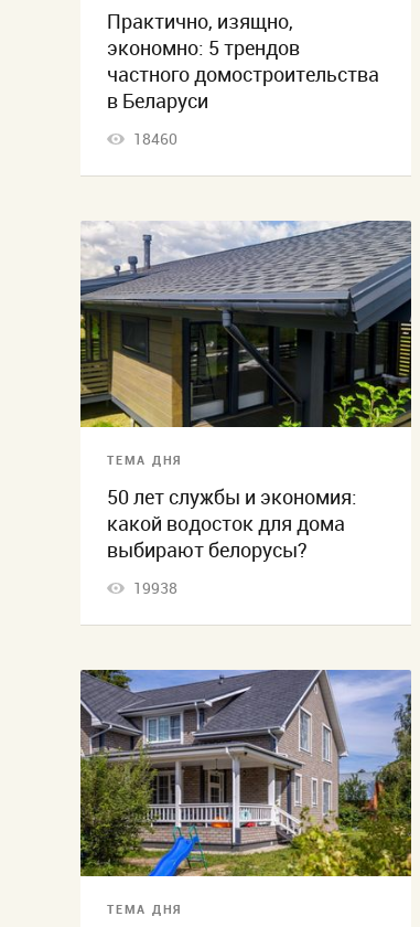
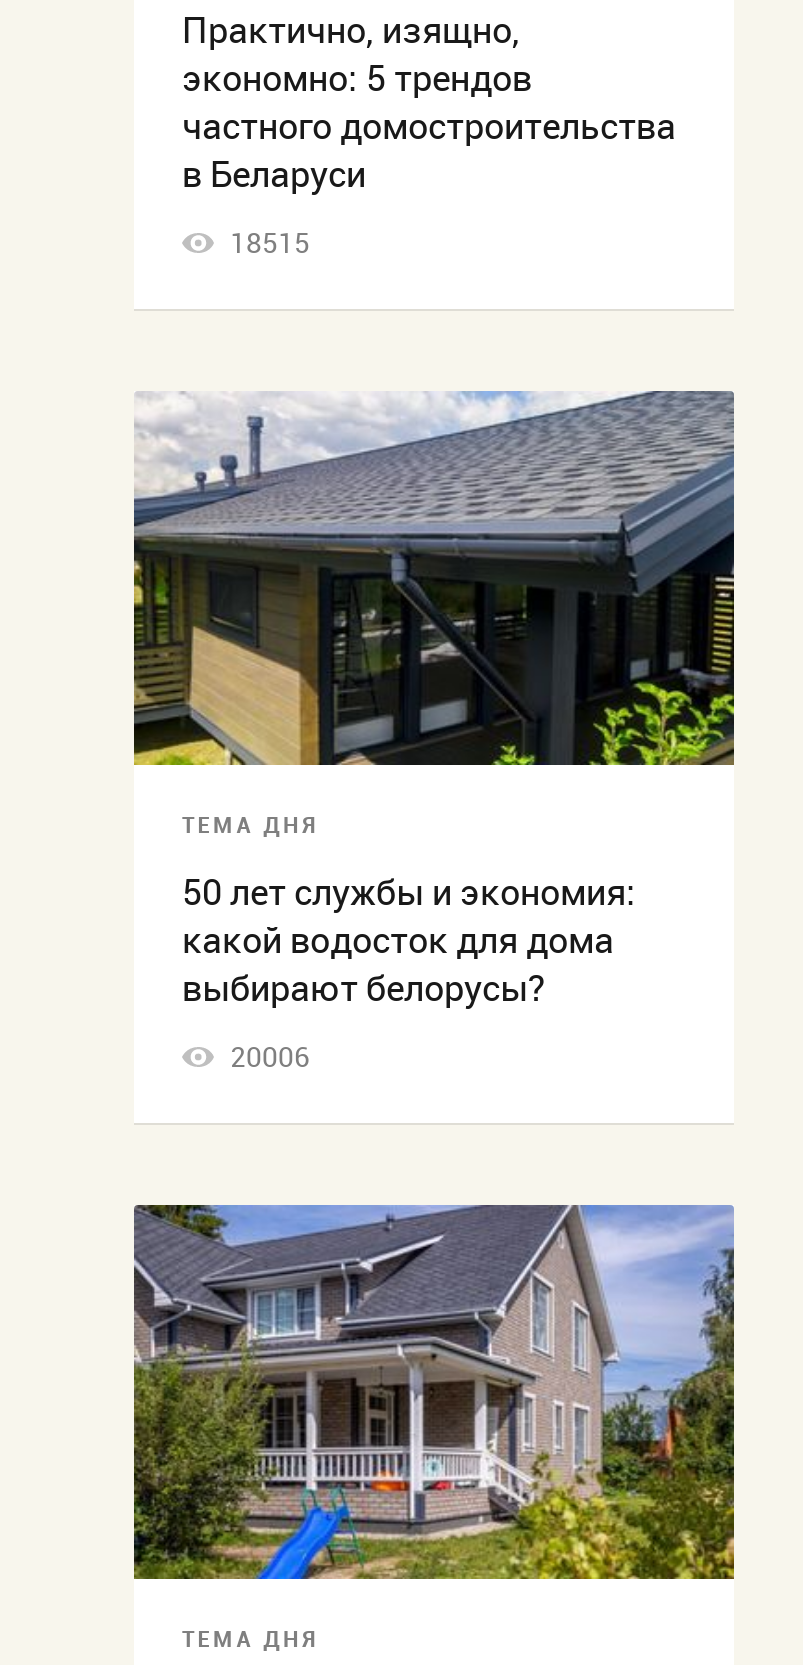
- 18460
+ 18515

- 19938
+ 20006
